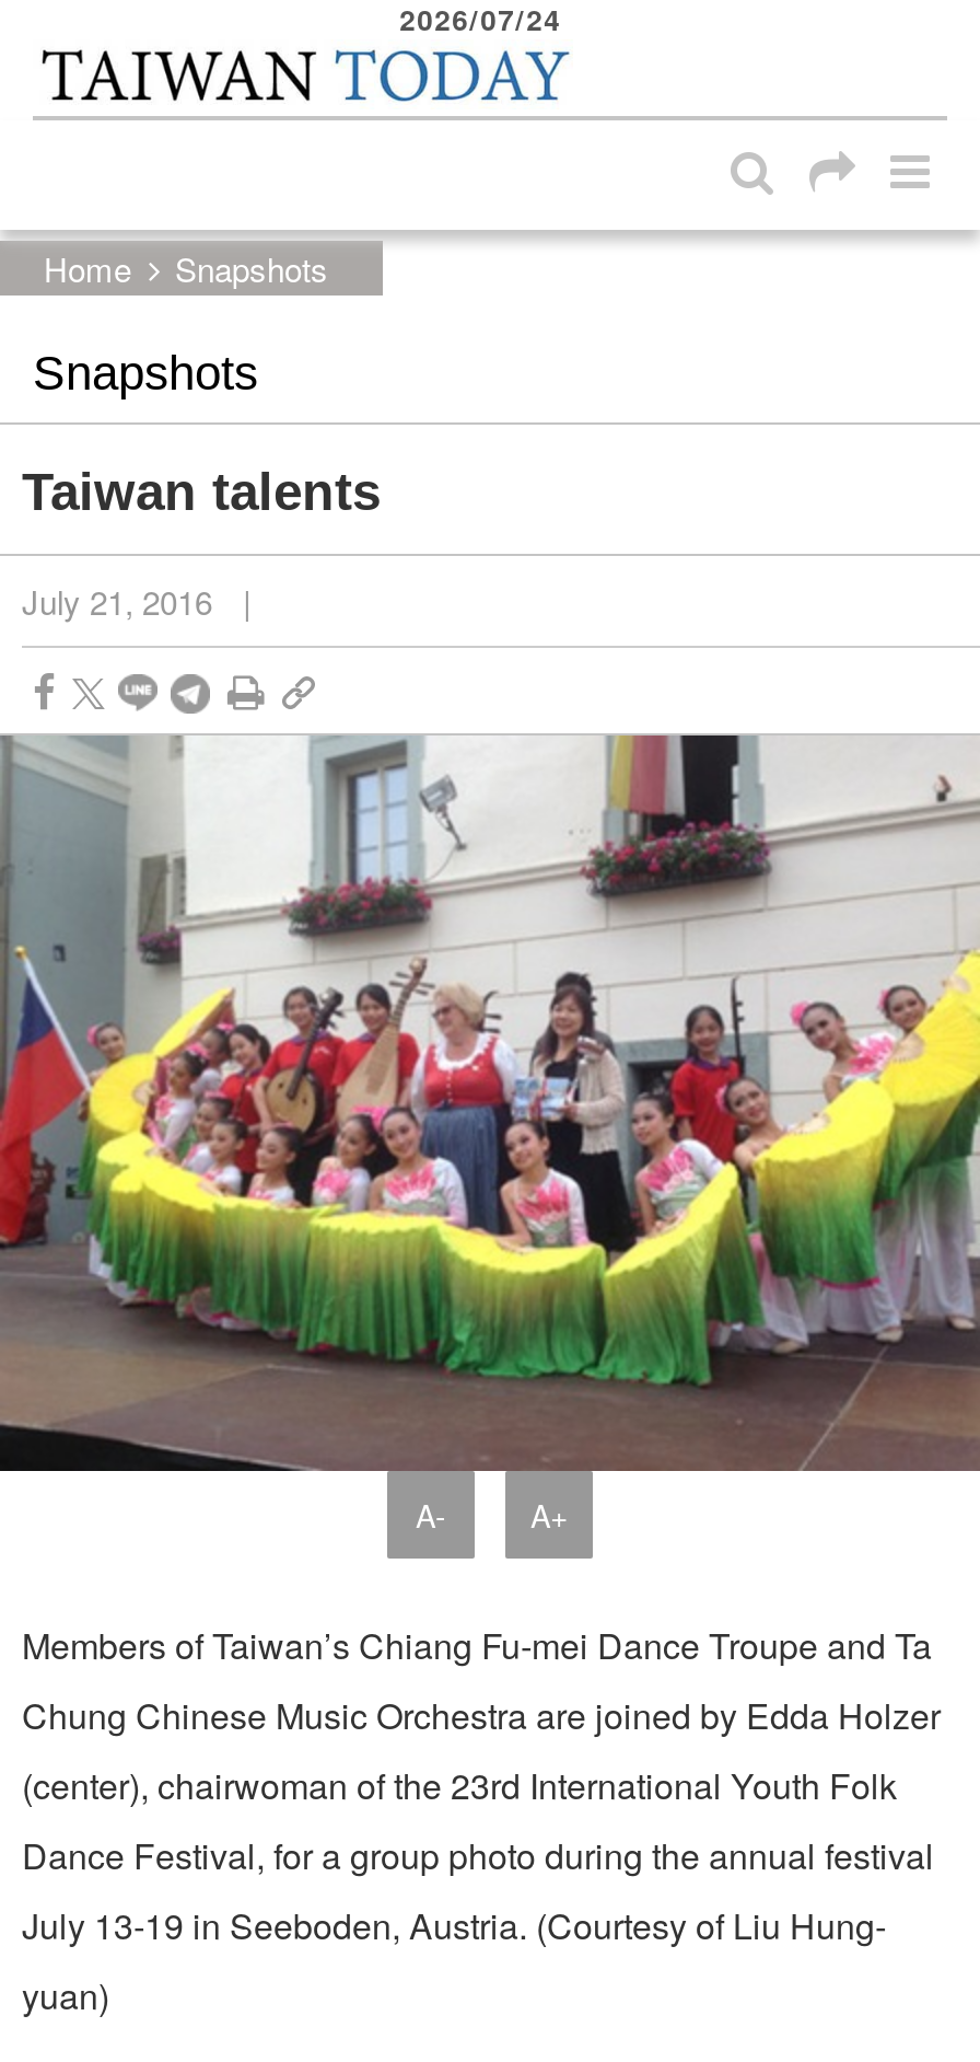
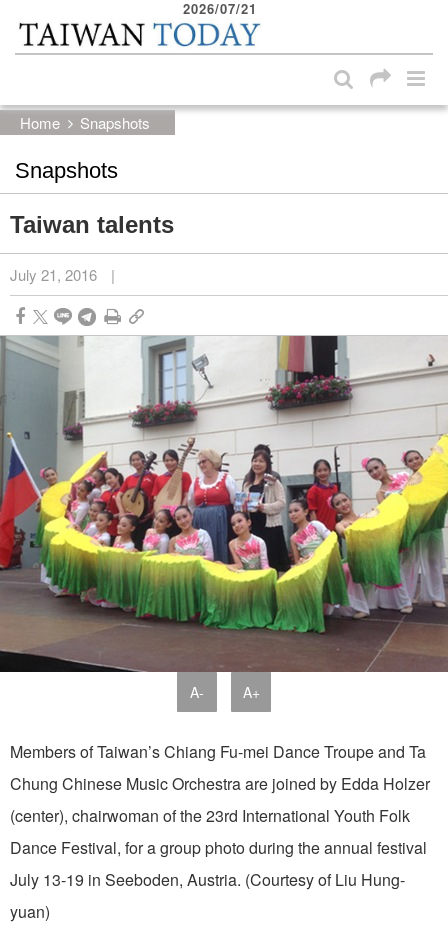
- 2026/07/24
+ 2026/07/21
